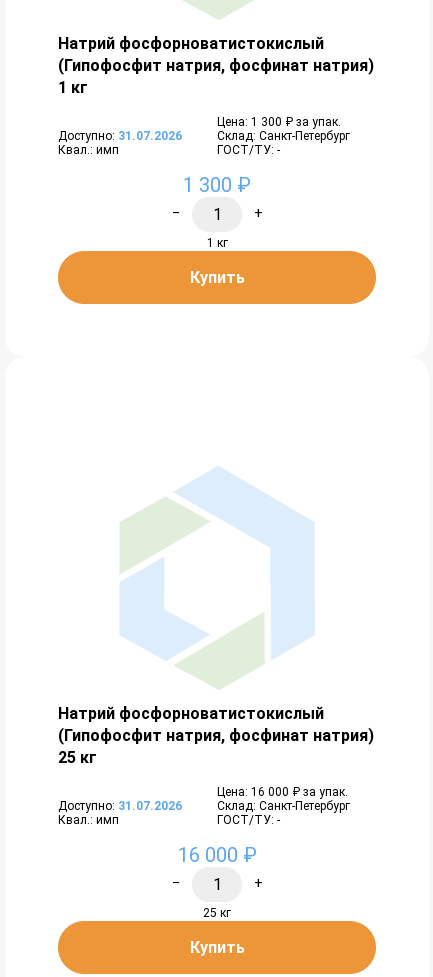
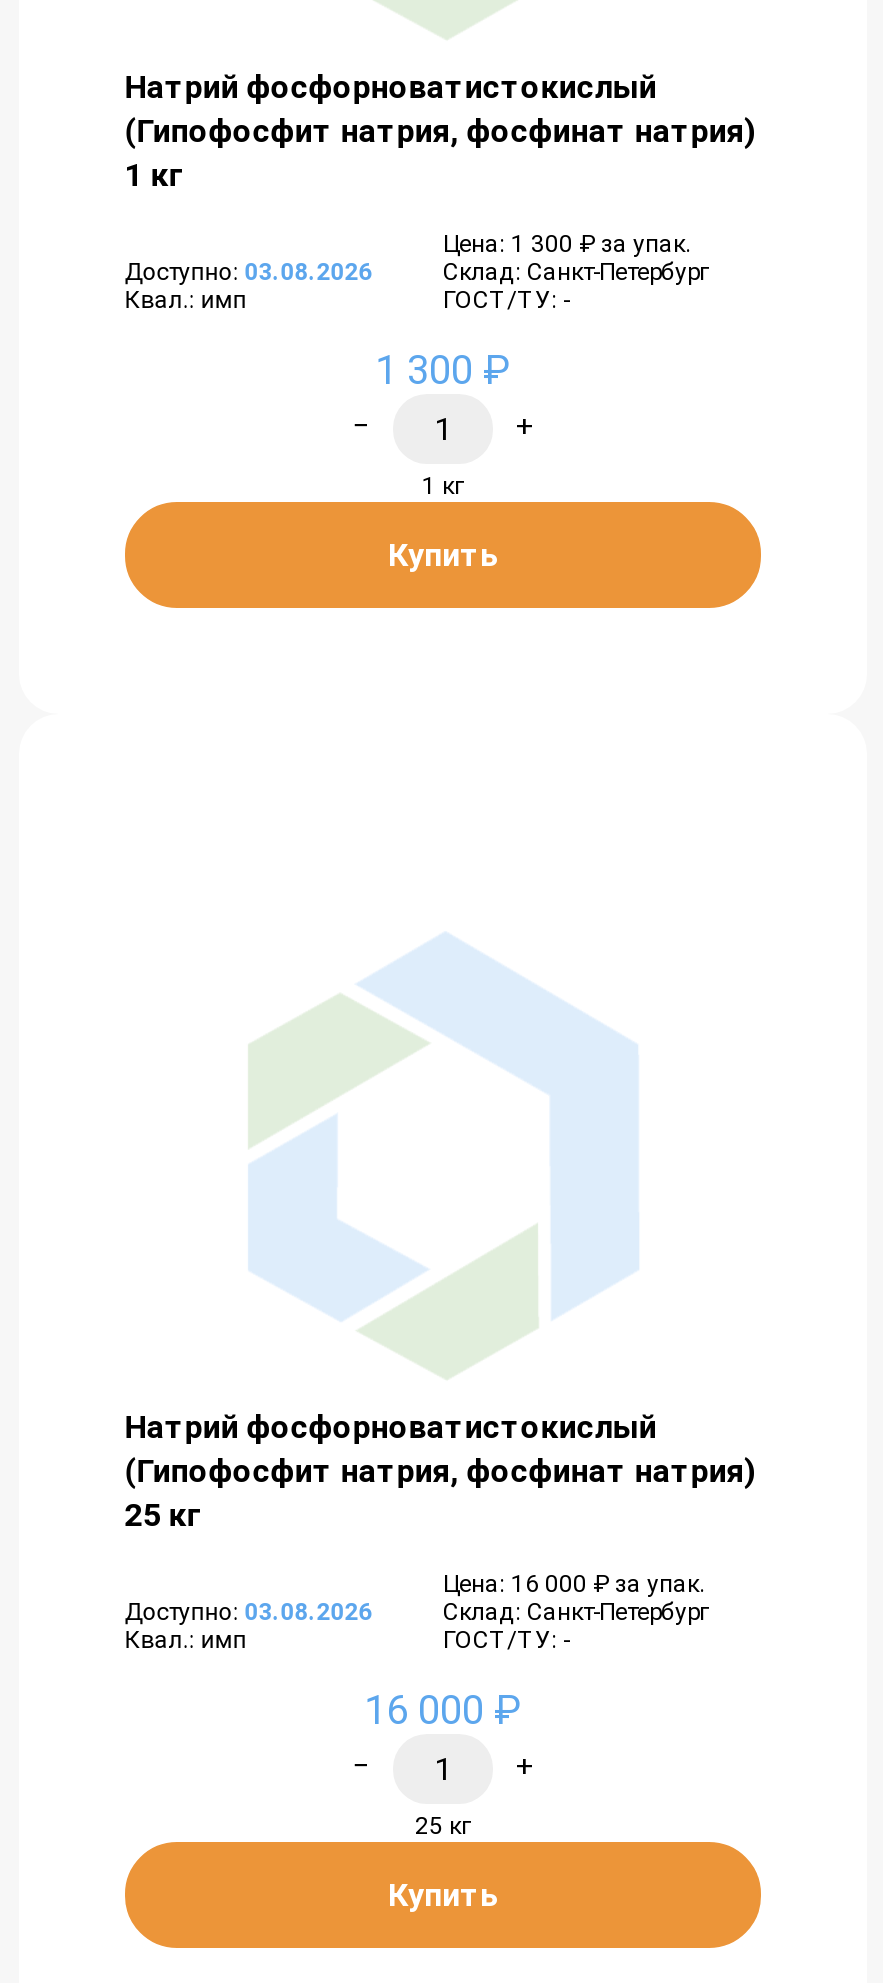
- Доступно: 31.07.2026
+ Доступно: 03.08.2026

- Доступно: 31.07.2026
+ Доступно: 03.08.2026
